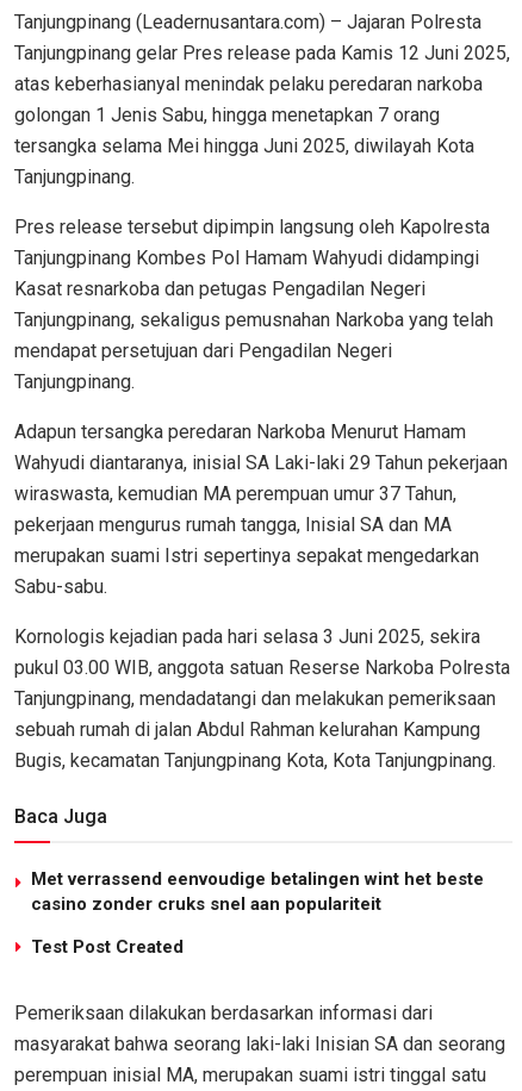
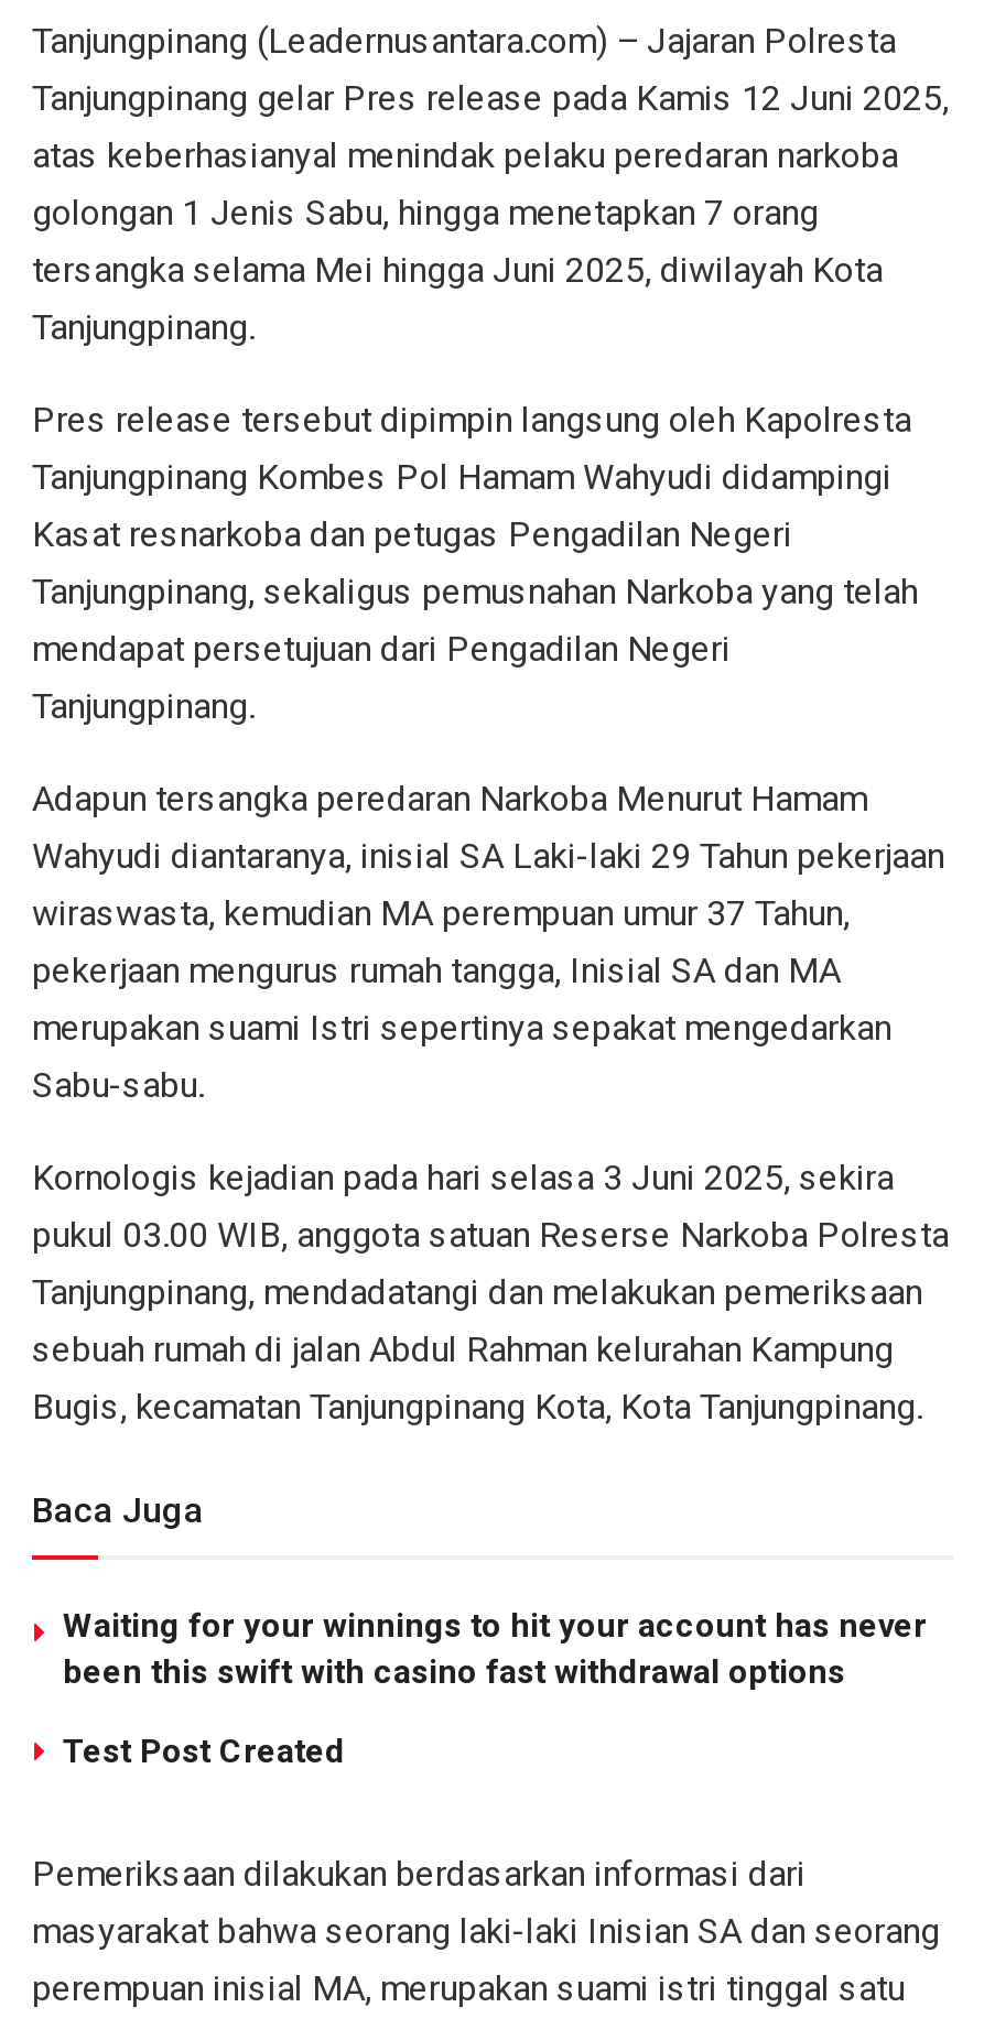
- Met verrassend eenvoudige betalingen wint het beste
- casino zonder cruks snel aan populariteit
+ Waiting for your winnings to hit your account has never
+ been this swift with casino fast withdrawal options
